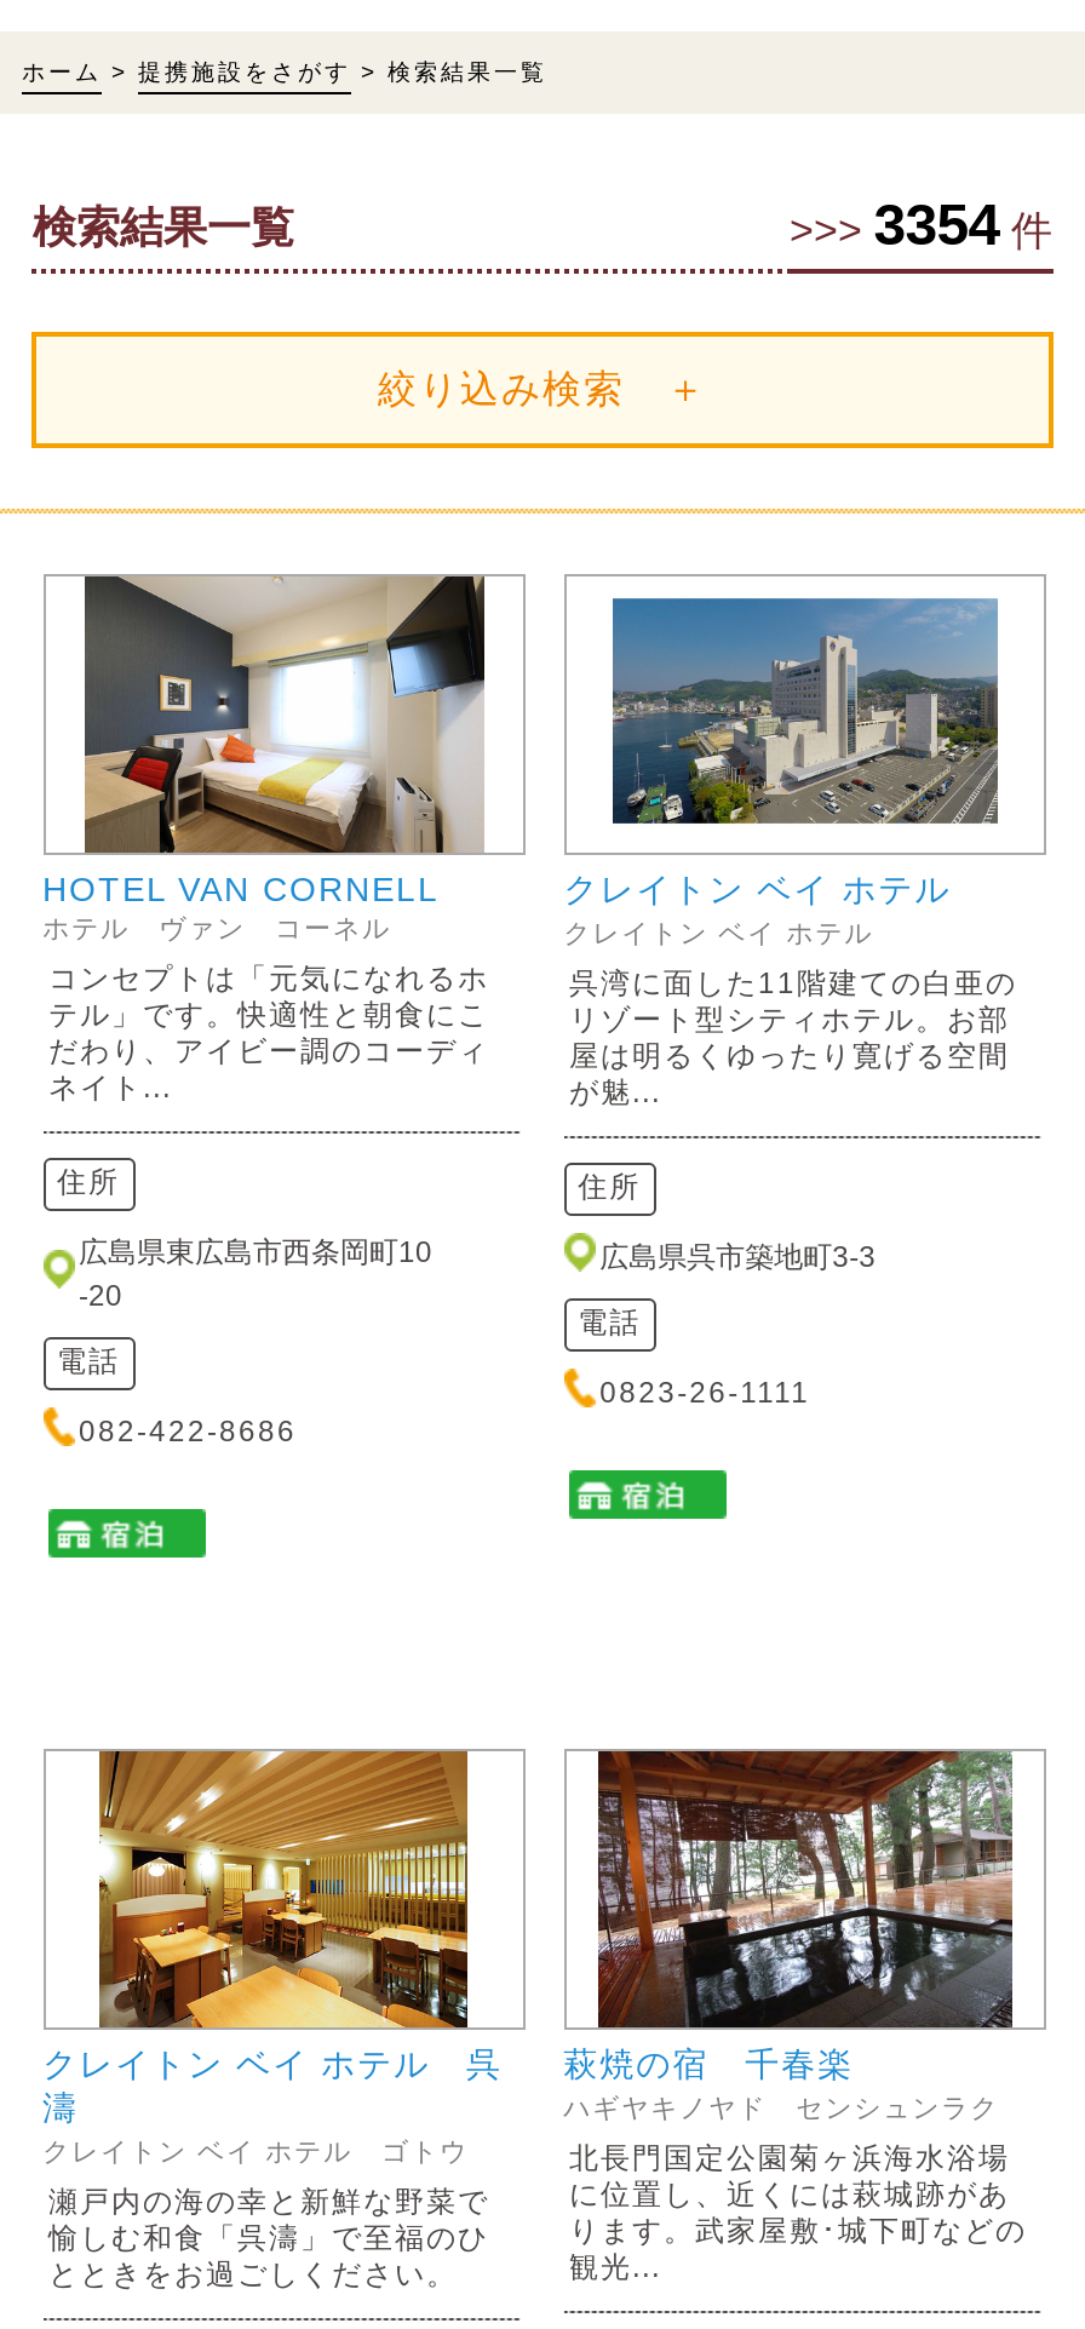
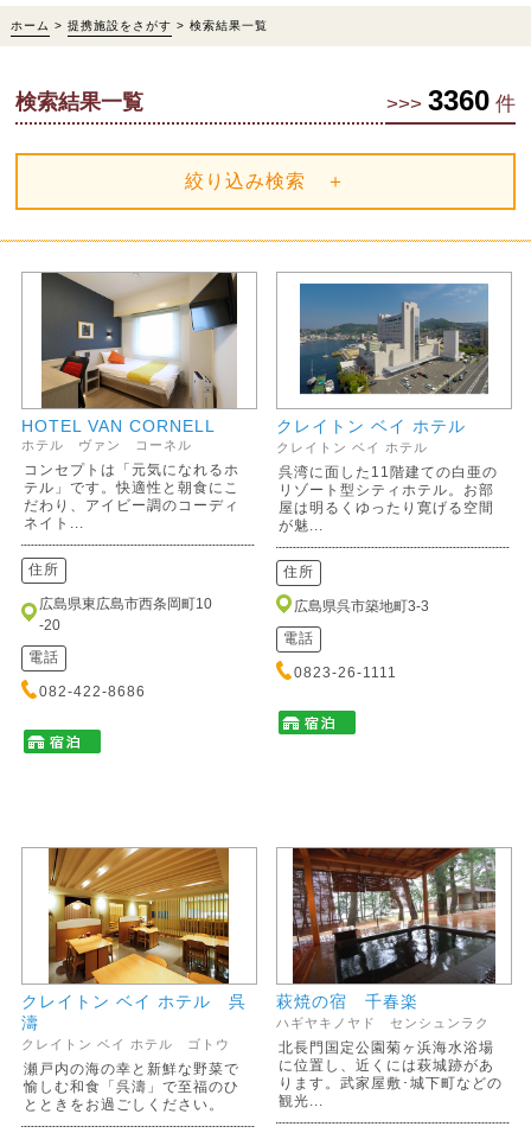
- >>> 3354 件
+ >>> 3360 件
